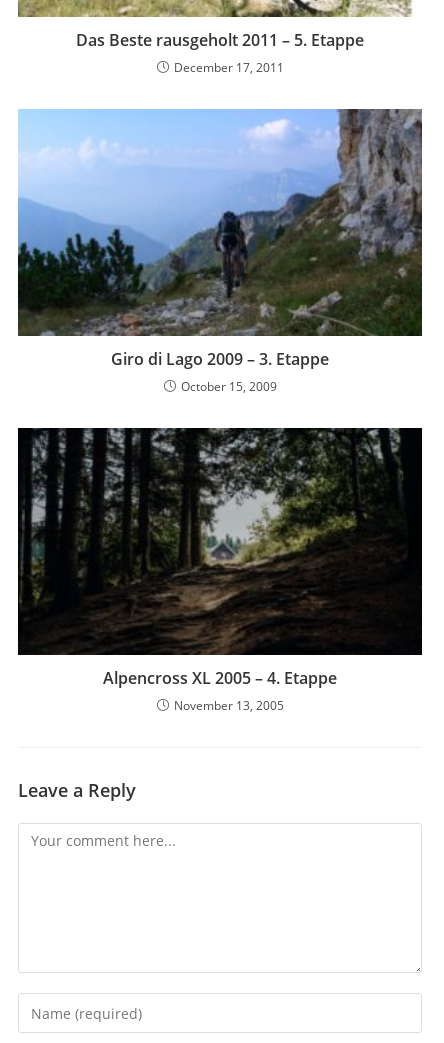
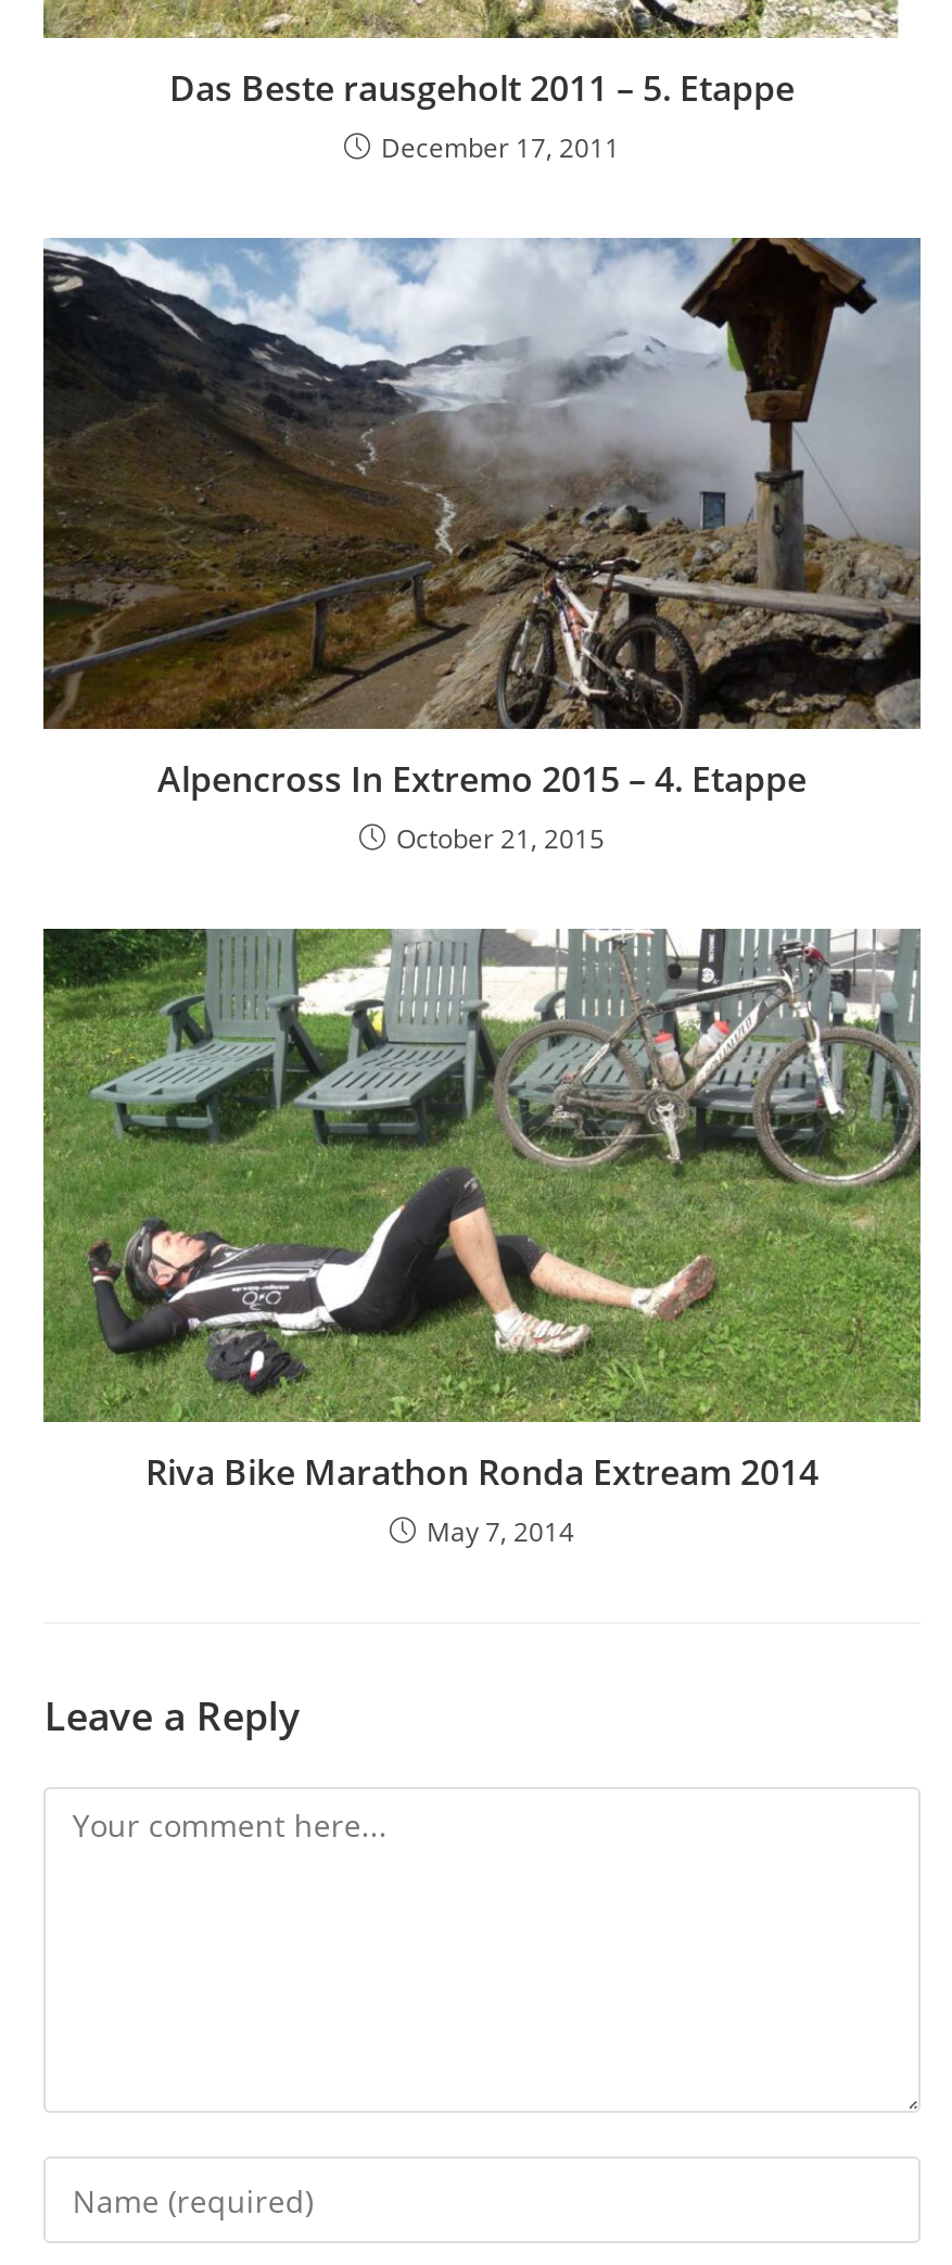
- [image]
- Giro di Lago 2009 – 3. Etappe
- October 15, 2009
+ [image]
+ Alpencross In Extremo 2015 – 4. Etappe
+ October 21, 2015

- [image]
- Alpencross XL 2005 – 4. Etappe
- November 13, 2005
+ [image]
+ Riva Bike Marathon Ronda Extream 2014
+ May 7, 2014
